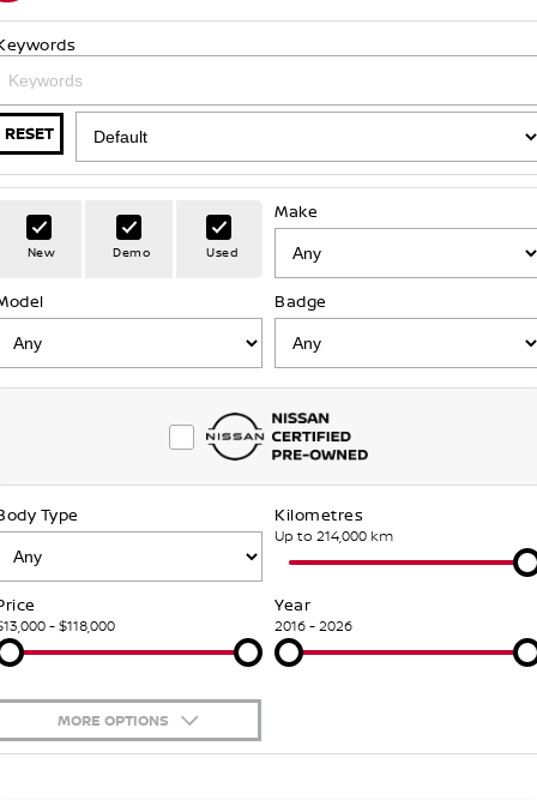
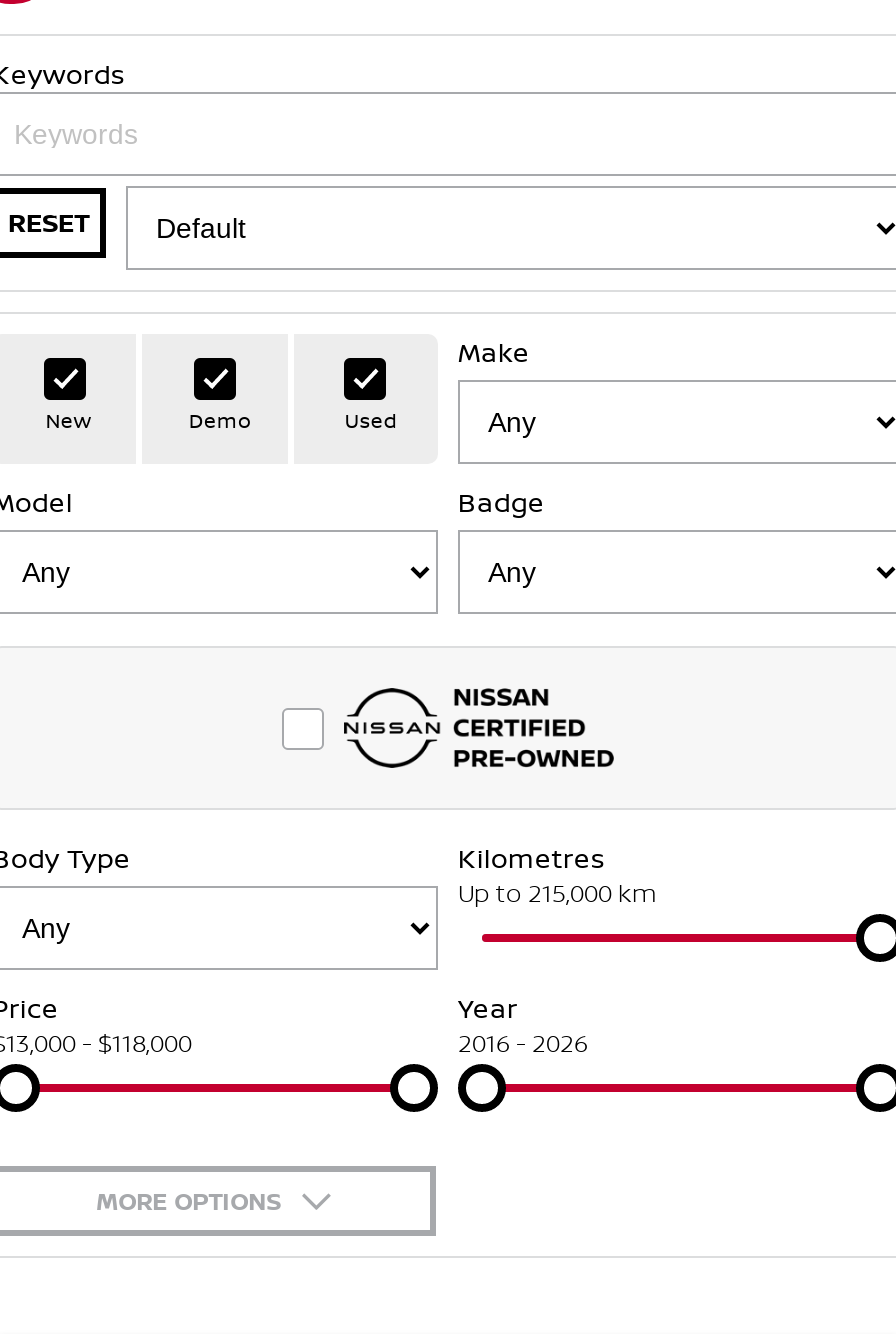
- Up to 214,000 km
+ Up to 215,000 km
